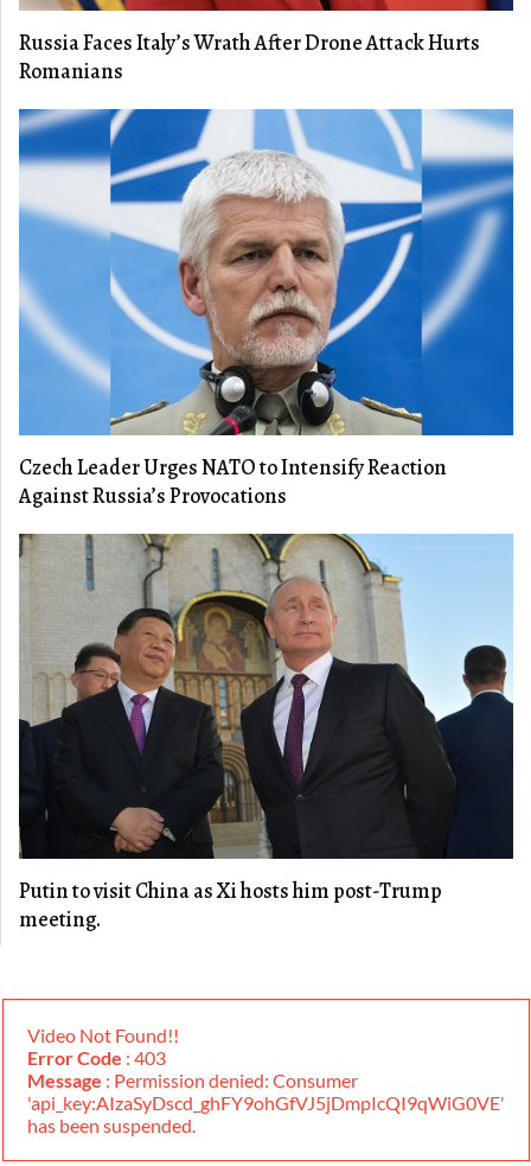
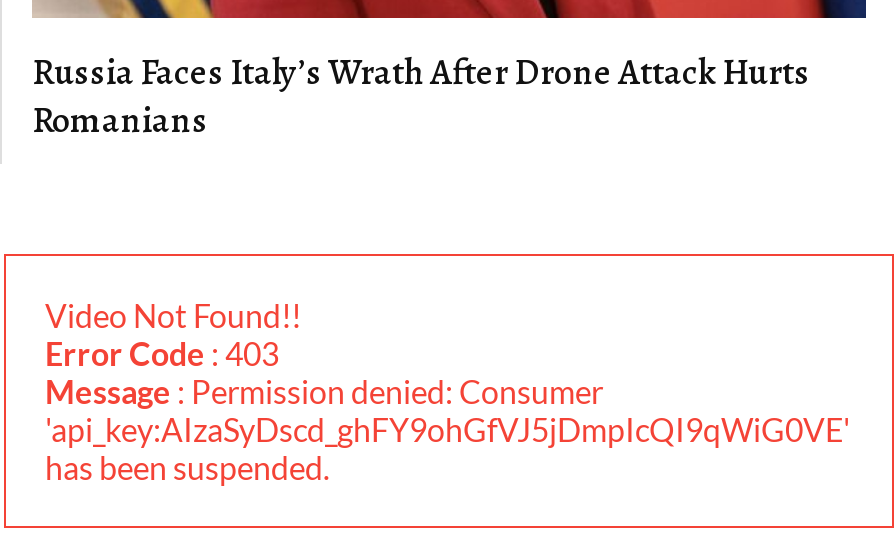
- [image]
- Czech Leader Urges NATO to Intensify Reaction
- Against Russia’s Provocations

- [image]
- Putin to visit China as Xi hosts him post-Trump
- meeting.
